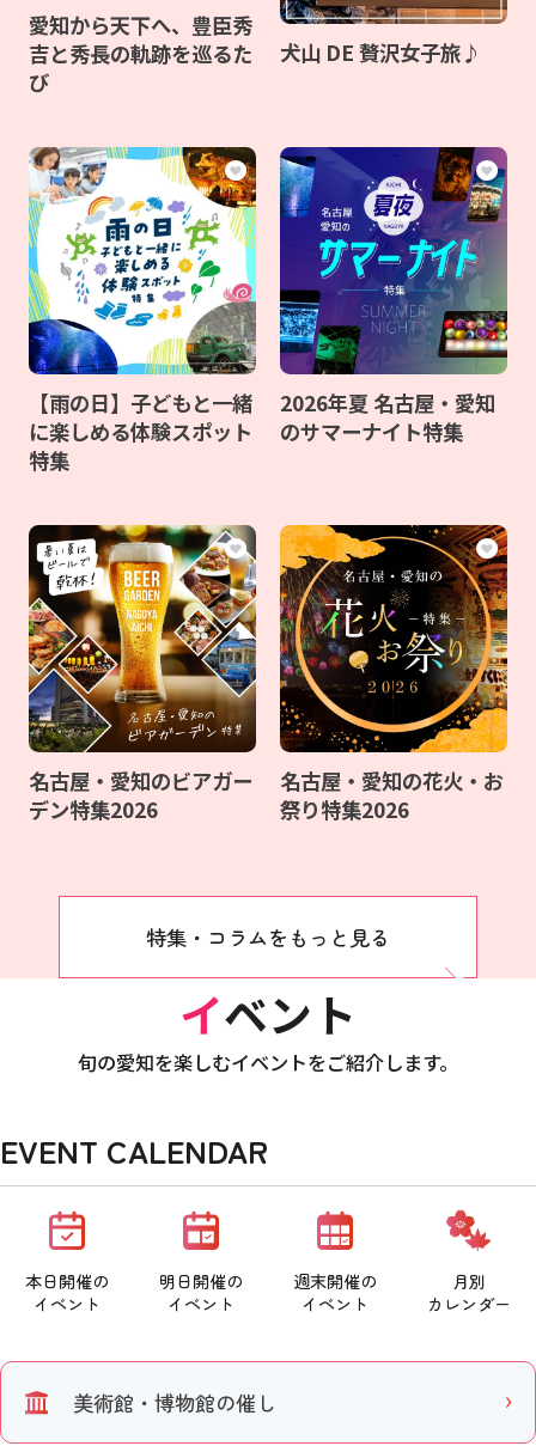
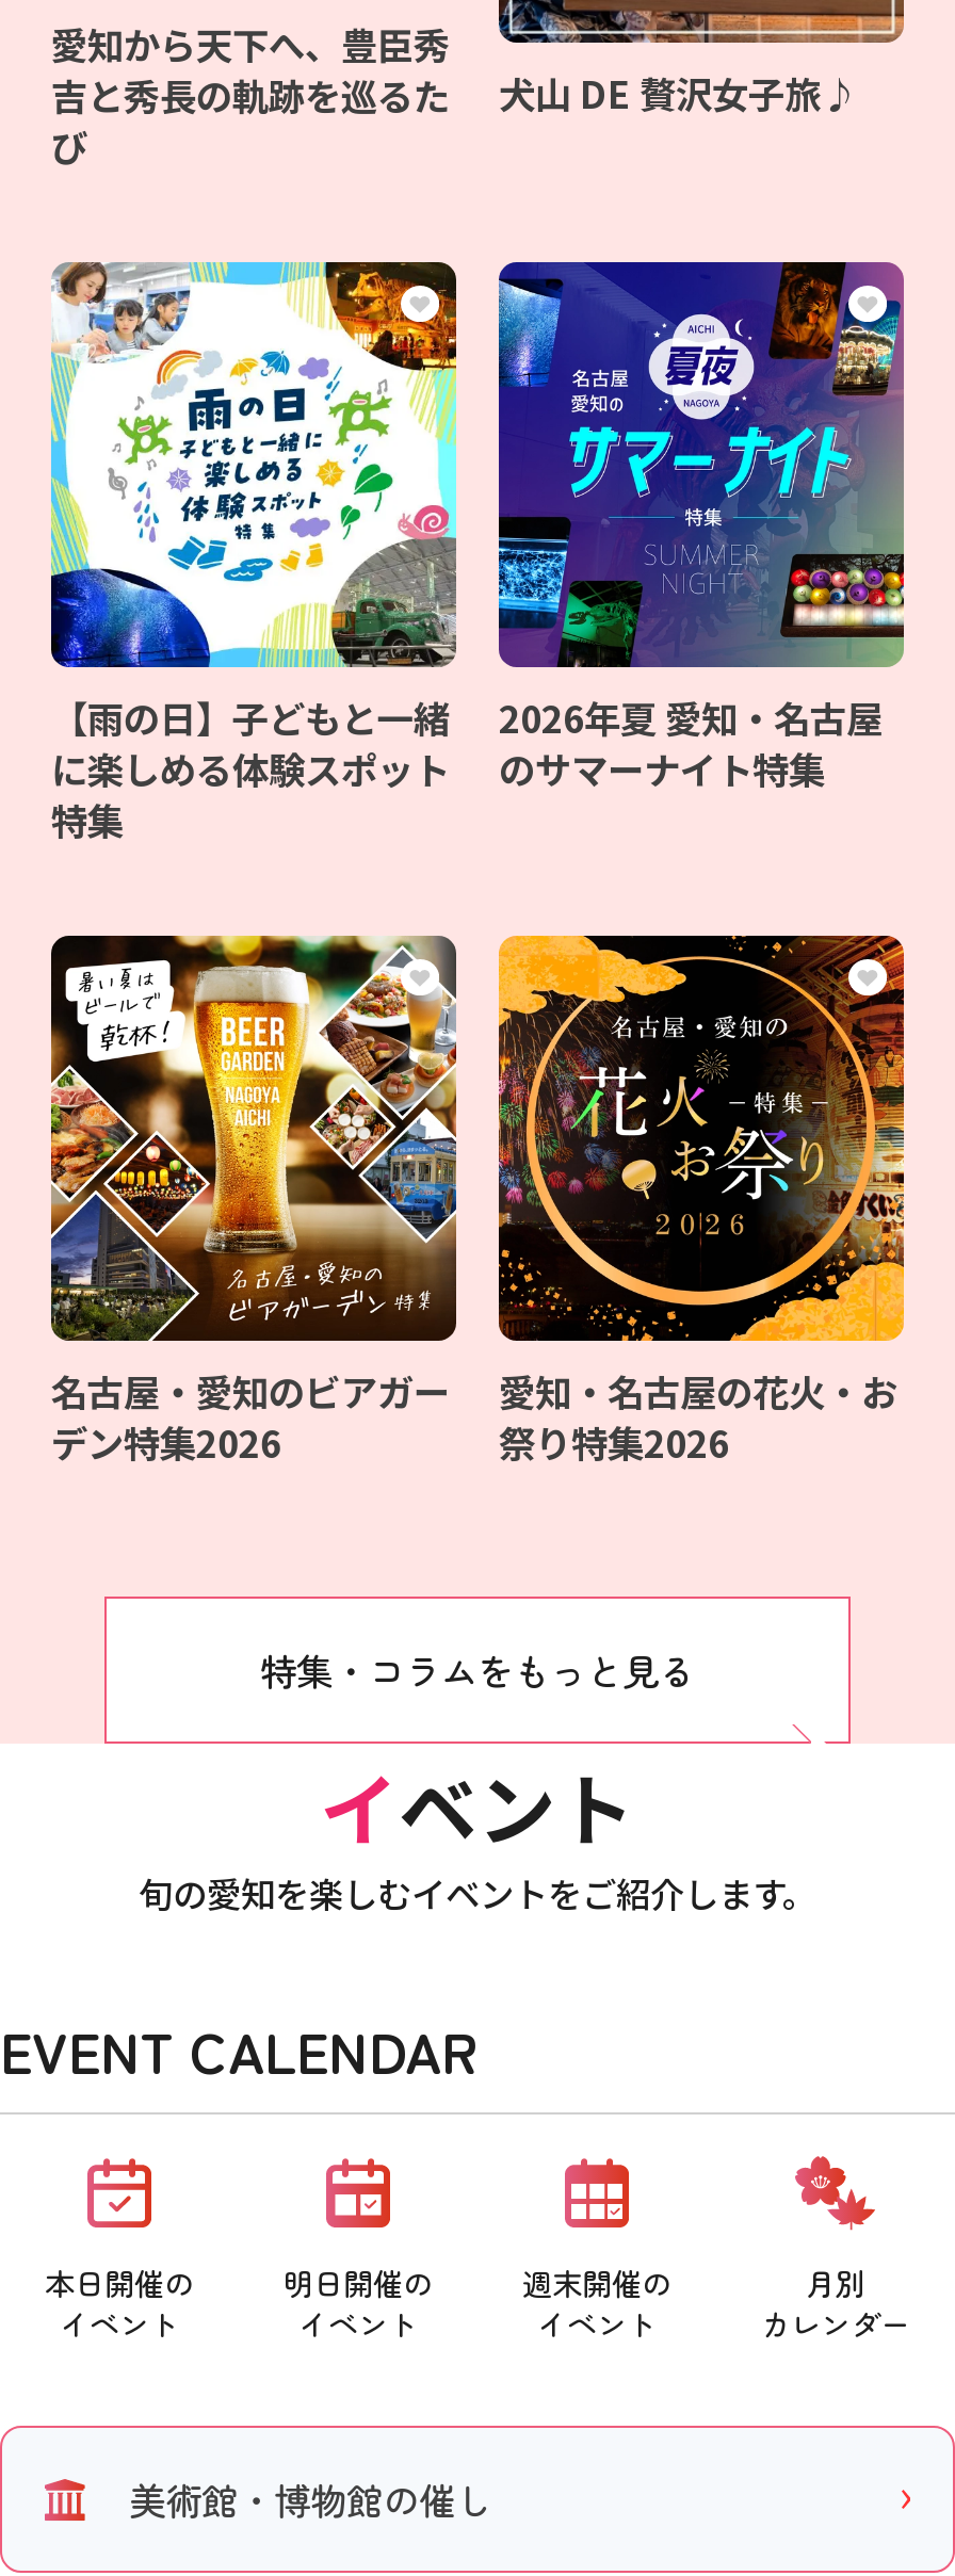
- 2026年夏 名古屋・愛知
+ 2026年夏 愛知・名古屋

- 名古屋・愛知の花火・お
+ 愛知・名古屋の花火・お
